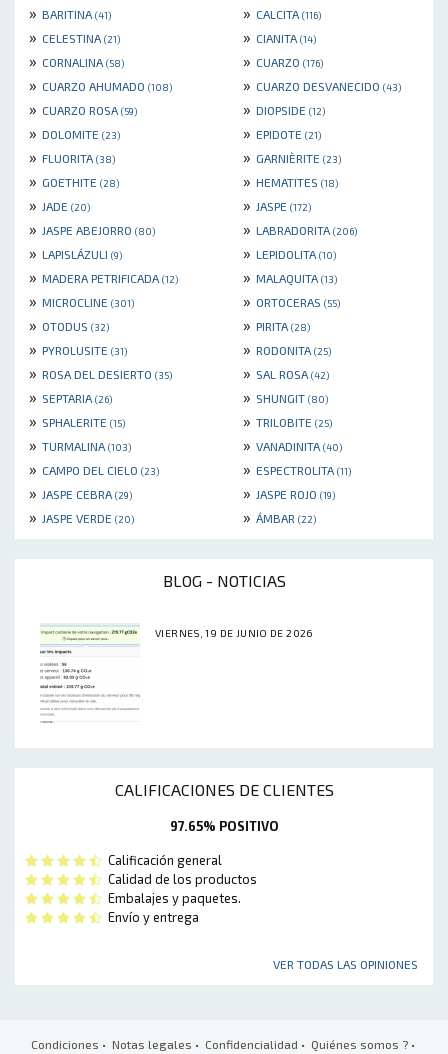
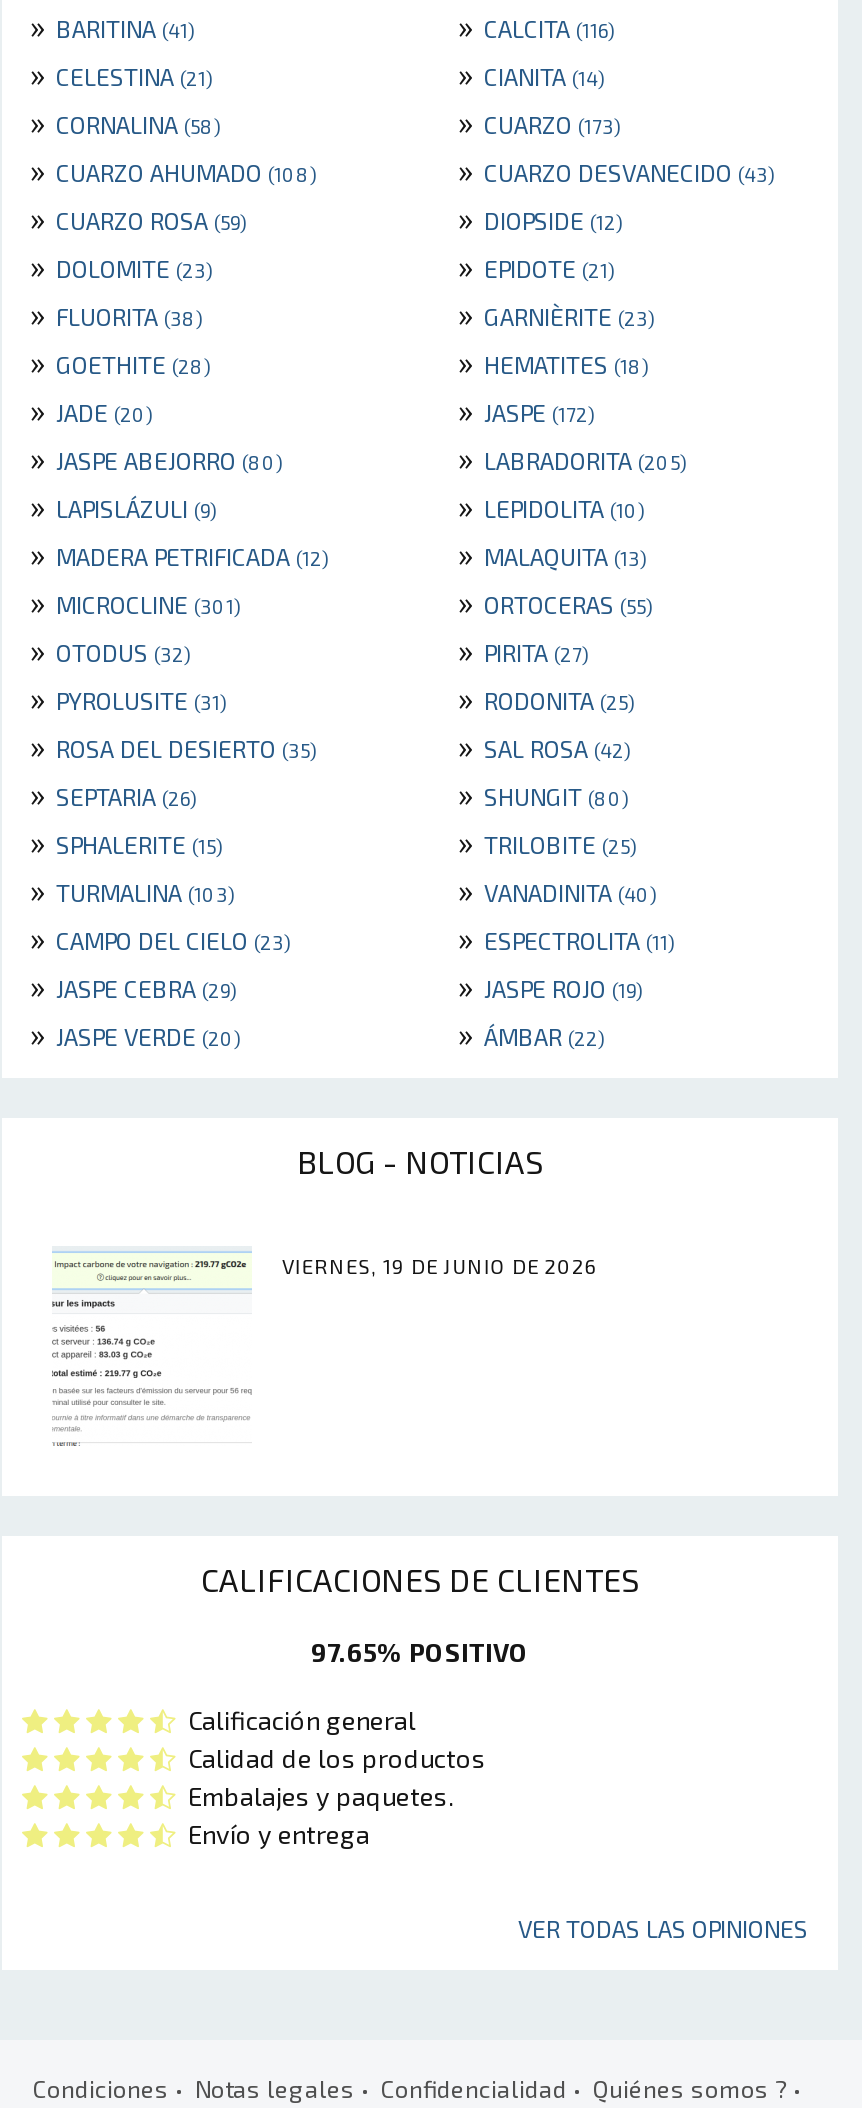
- » CUARZO (176)
+ » CUARZO (173)

- » LABRADORITA (206)
+ » LABRADORITA (205)

- » PIRITA (28)
+ » PIRITA (27)
